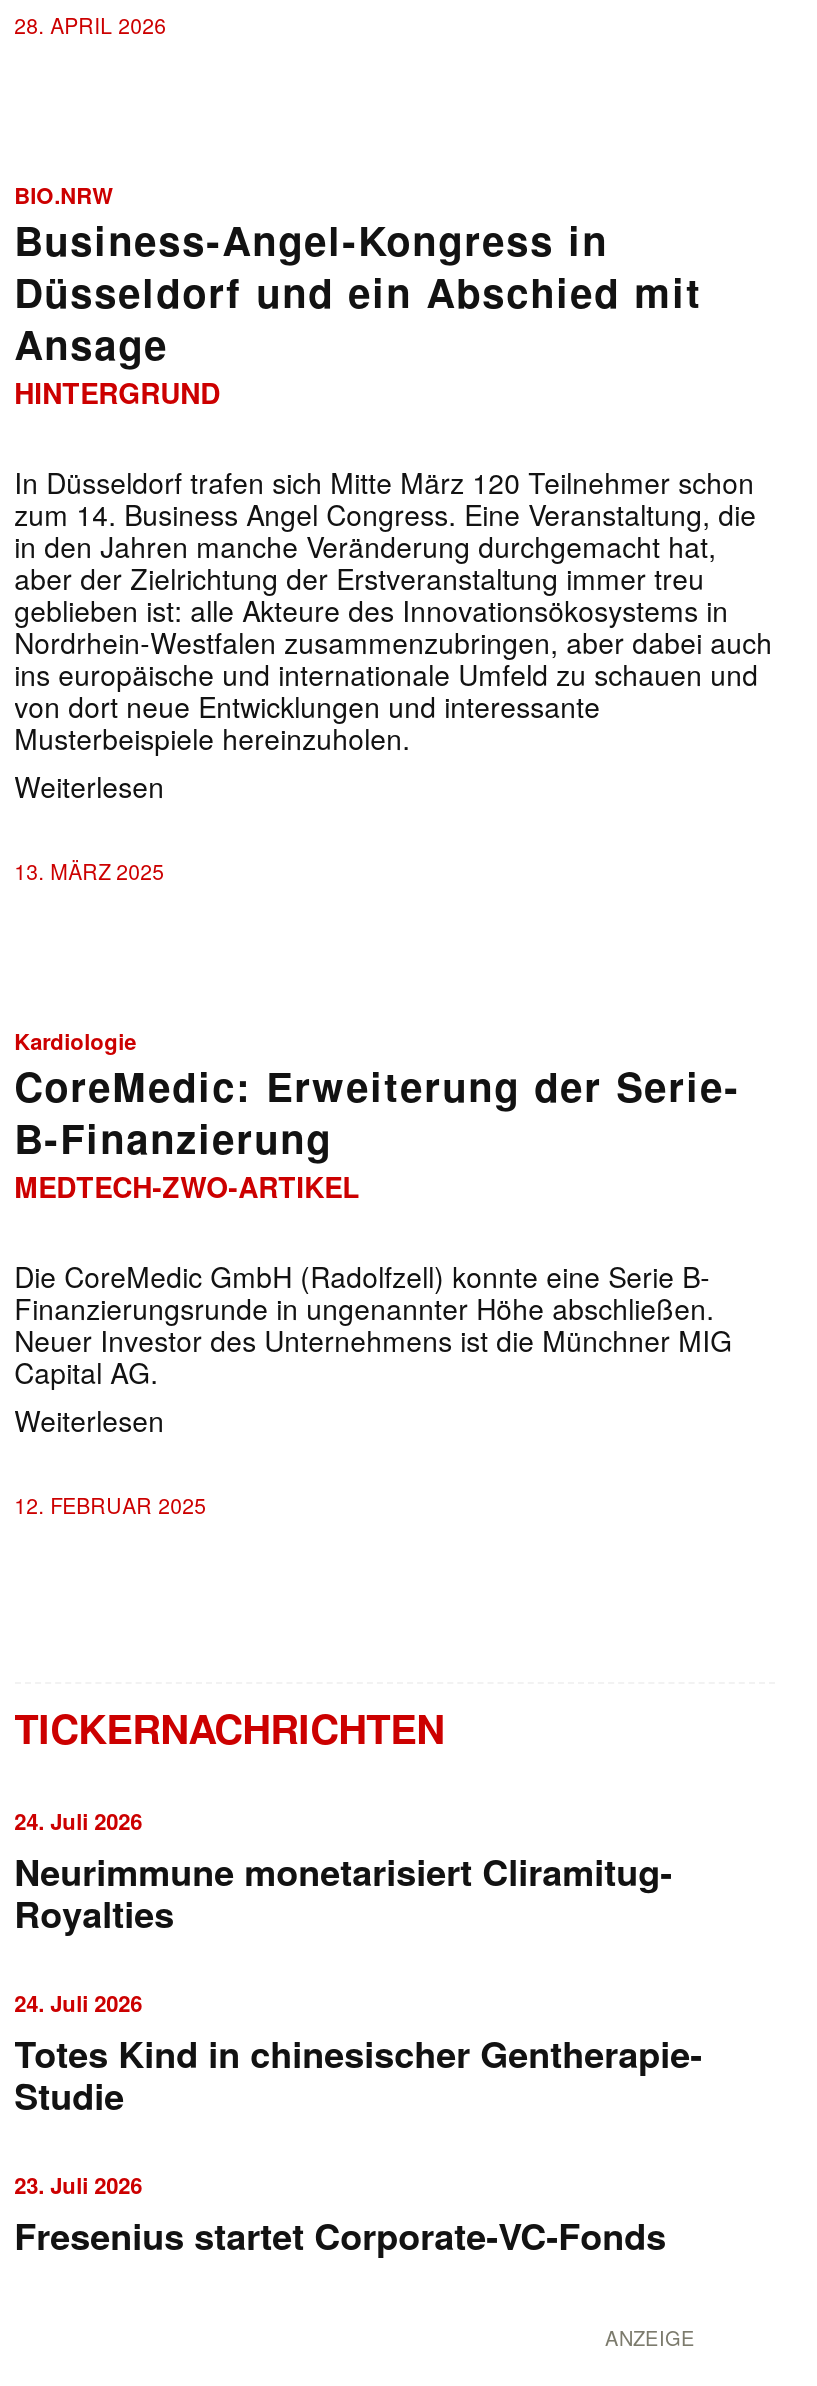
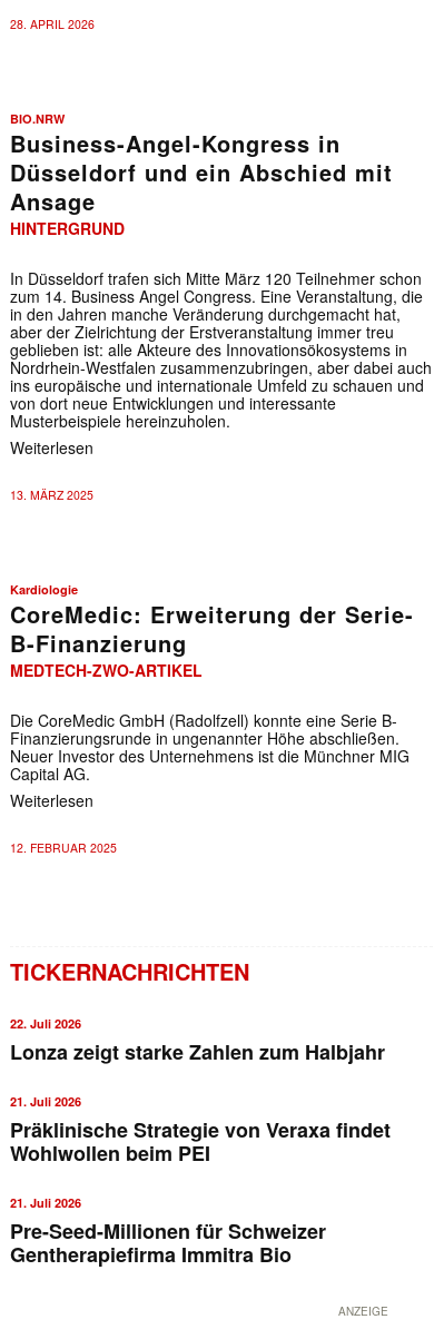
- 24. Juli 2026
- Neurimmune monetarisiert Cliramitug-
- Royalties
+ 22. Juli 2026
+ Lonza zeigt starke Zahlen zum Halbjahr

- 24. Juli 2026
- Totes Kind in chinesischer Gentherapie-
- Studie
+ 21. Juli 2026
+ Präklinische Strategie von Veraxa findet
+ Wohlwollen beim PEI

- 23. Juli 2026
- Fresenius startet Corporate-VC-Fonds
+ 21. Juli 2026
+ Pre-Seed-Millionen für Schweizer
+ Gentherapiefirma Immitra Bio
